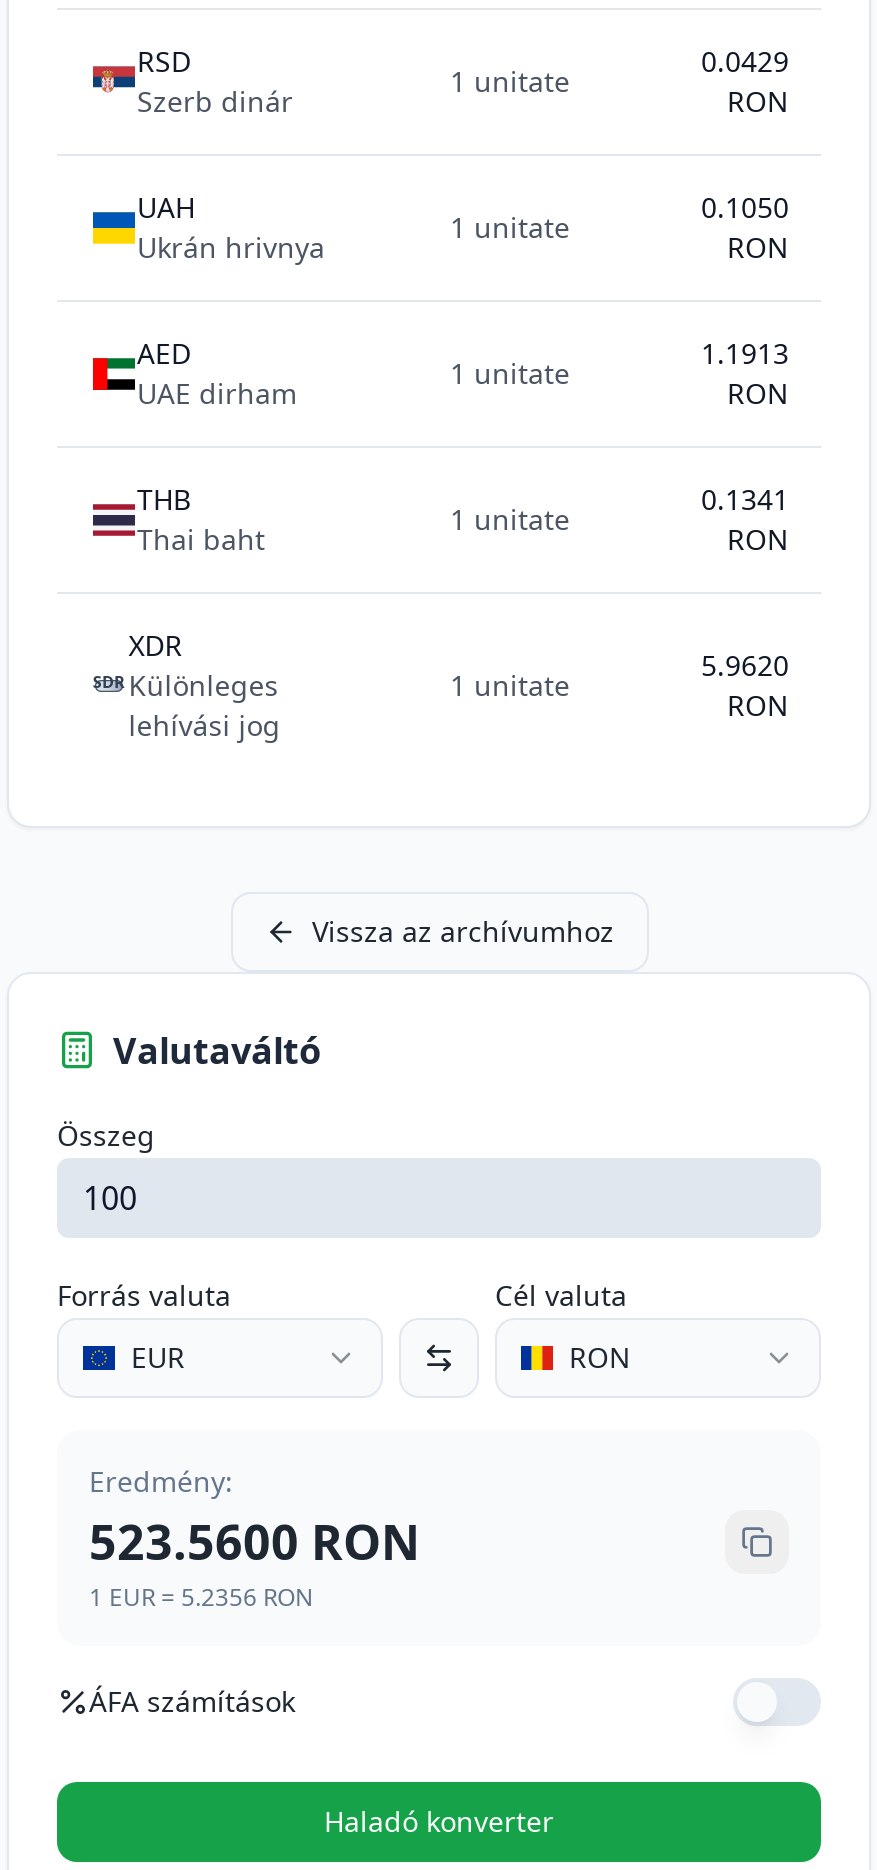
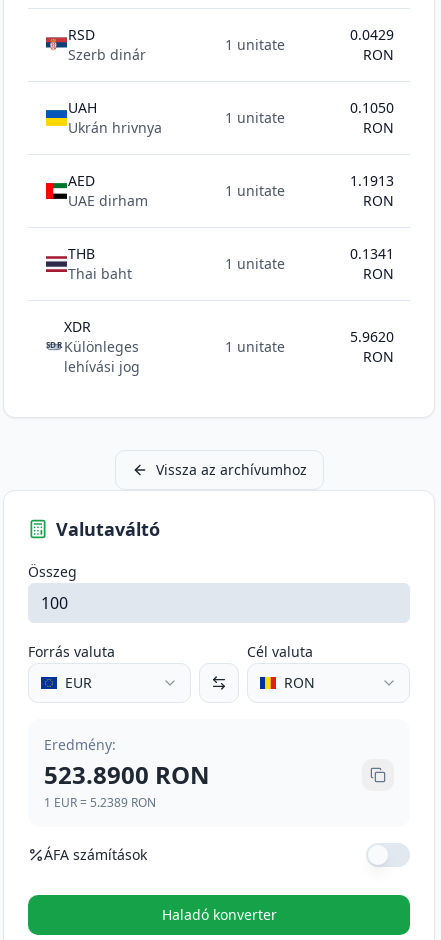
- 523.5600 RON
+ 523.8900 RON

- 1 EUR = 5.2356 RON
+ 1 EUR = 5.2389 RON
